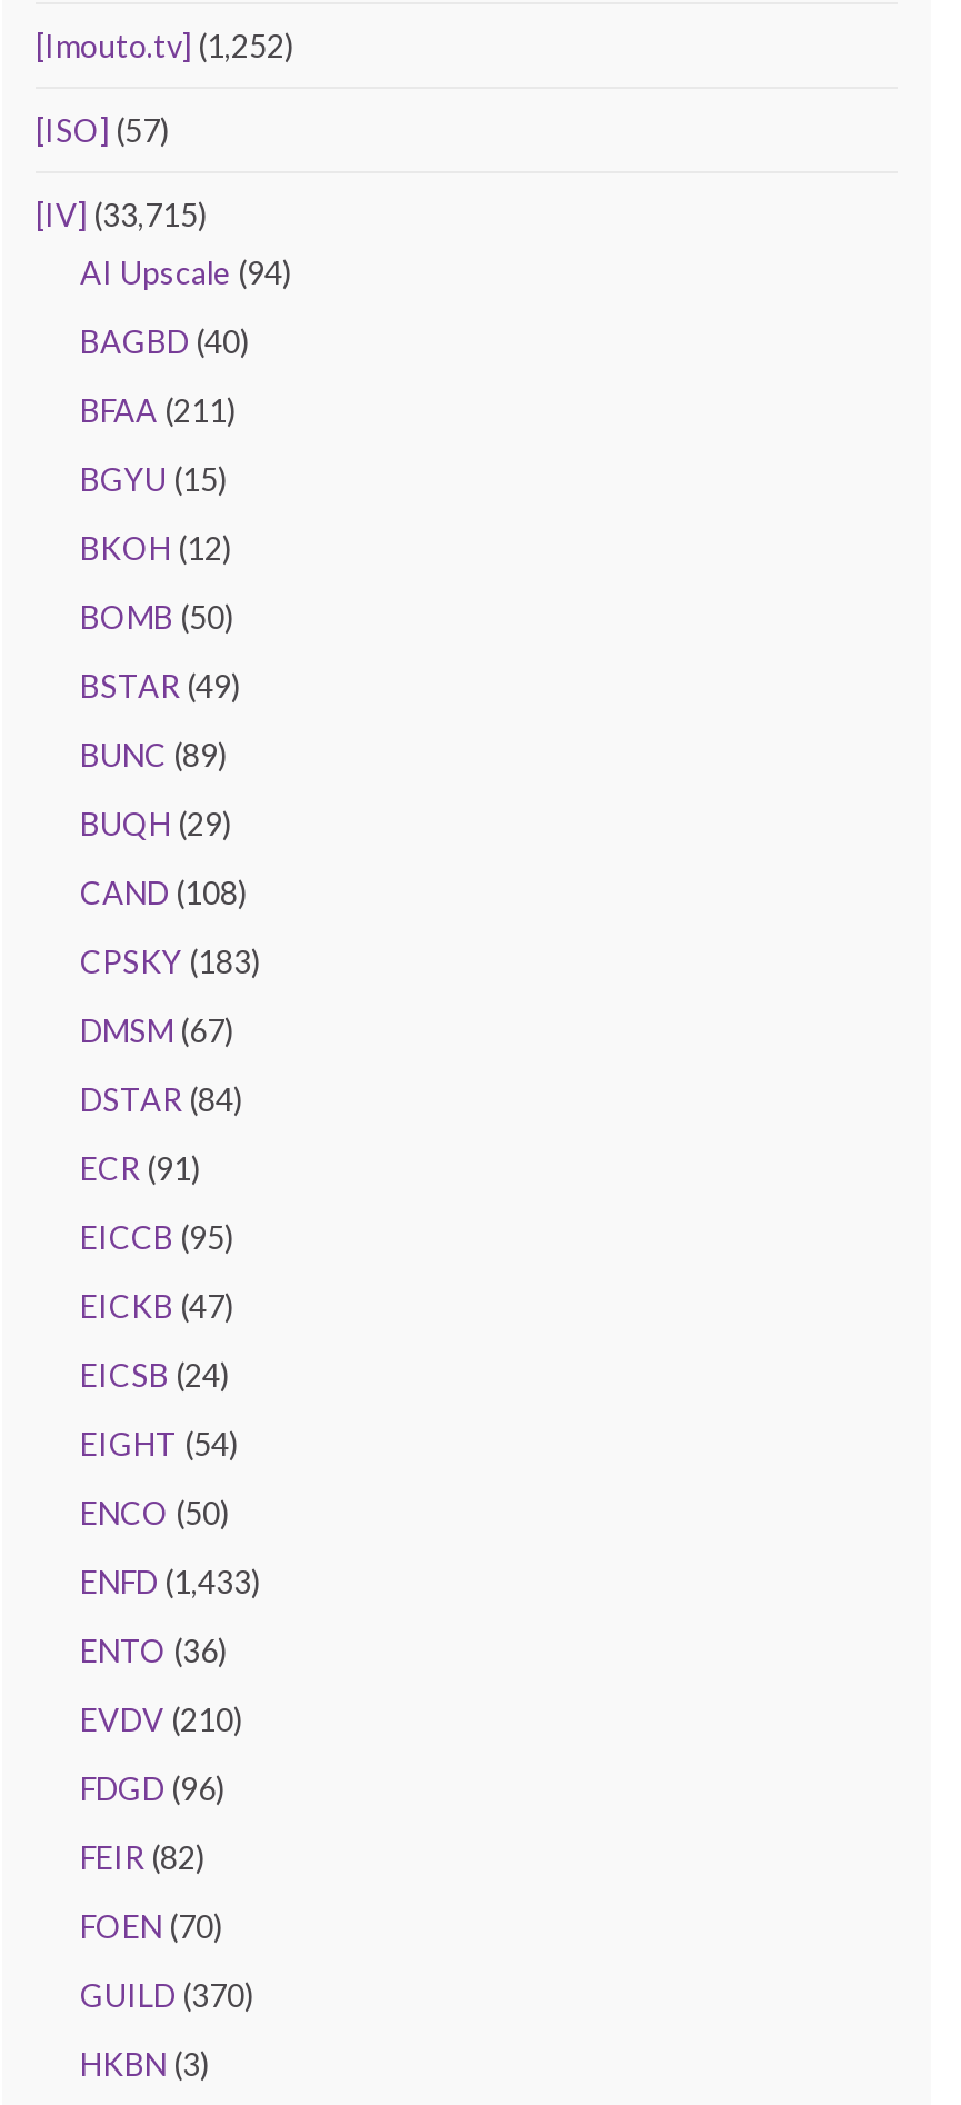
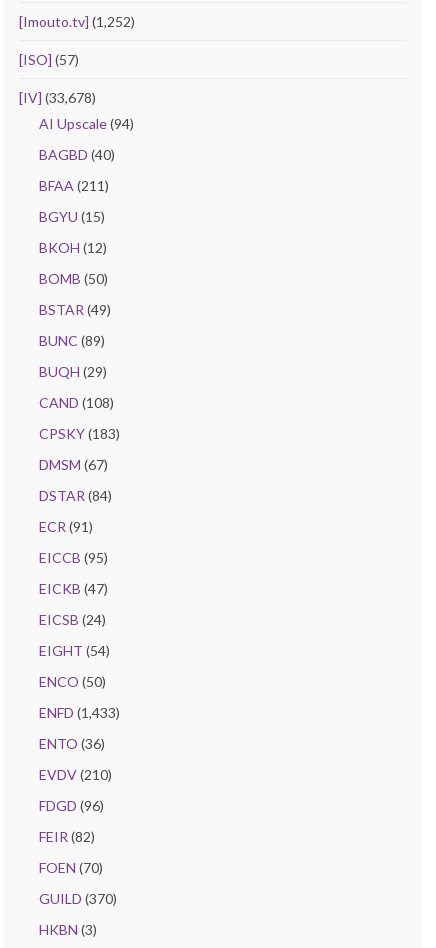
- [IV] (33,715)
+ [IV] (33,678)
